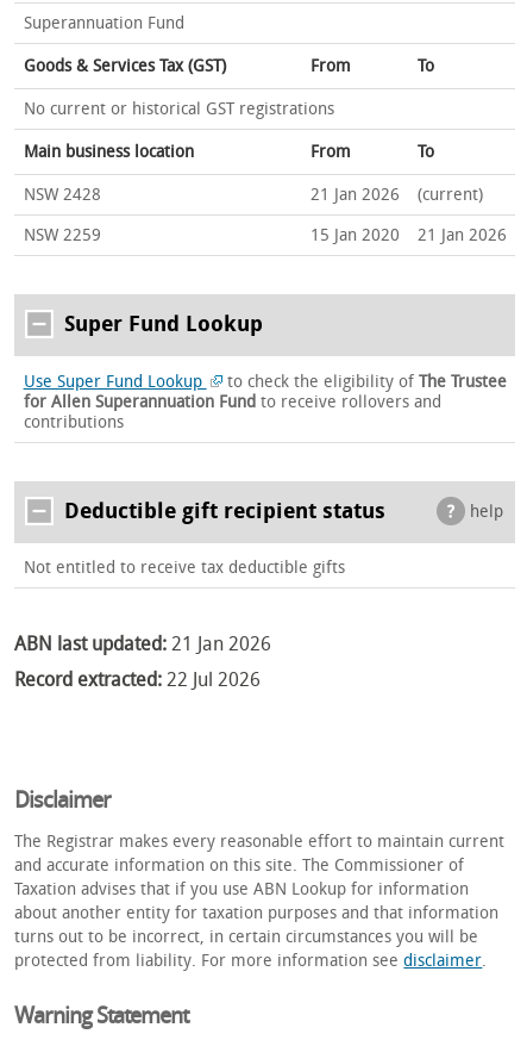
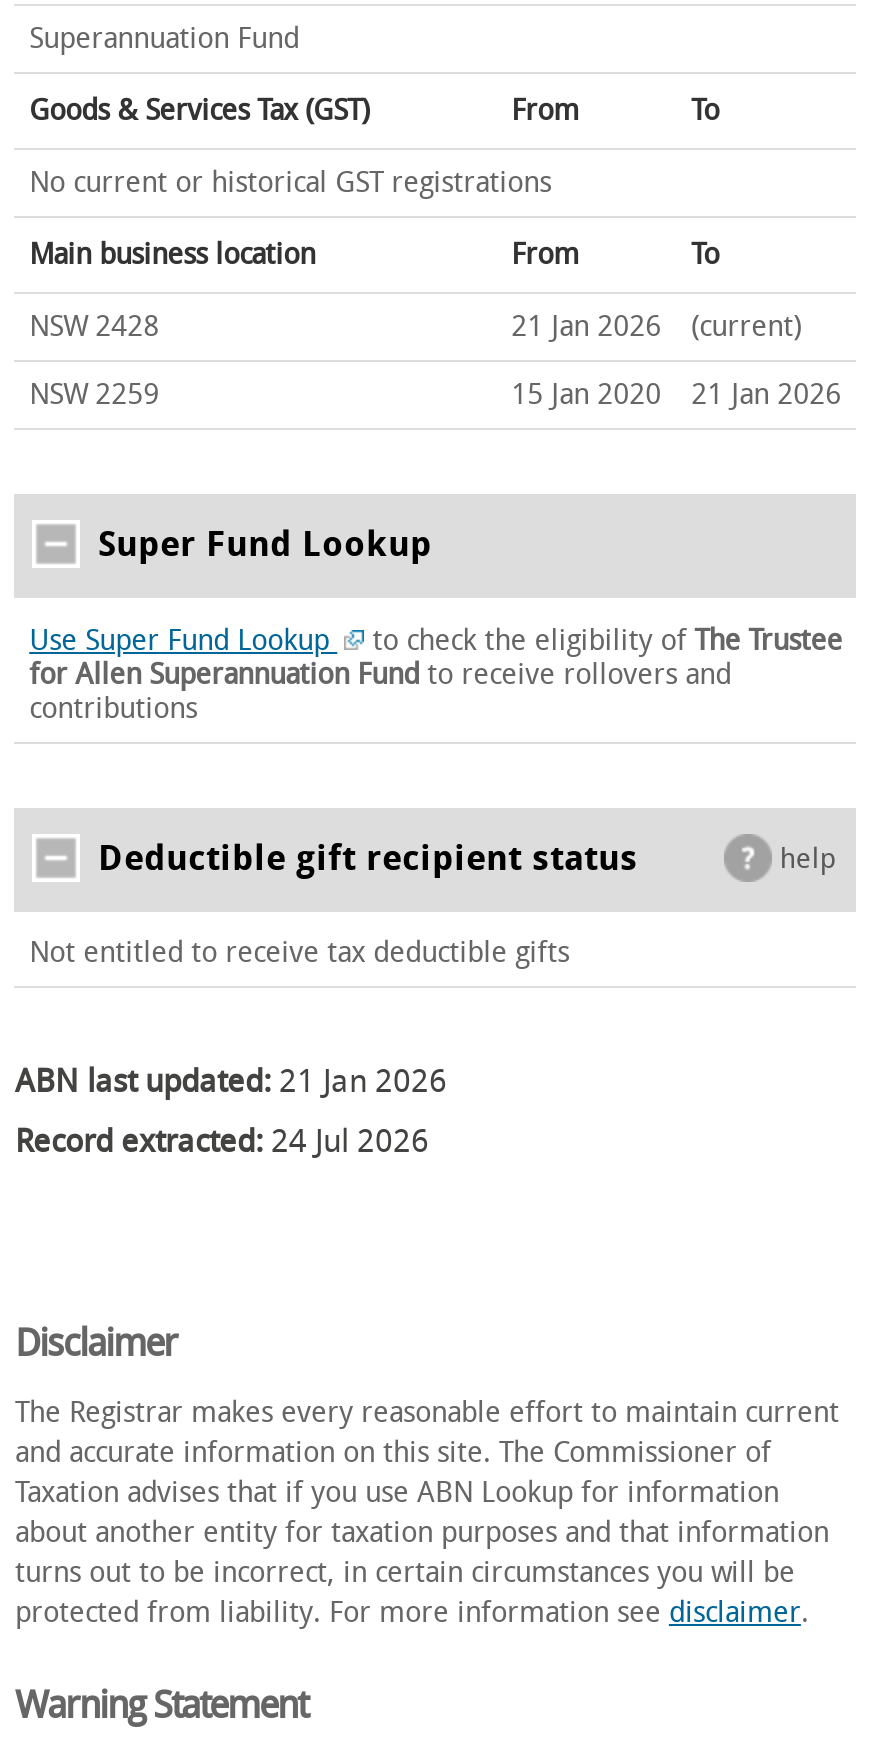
- Record extracted: 22 Jul 2026
+ Record extracted: 24 Jul 2026
